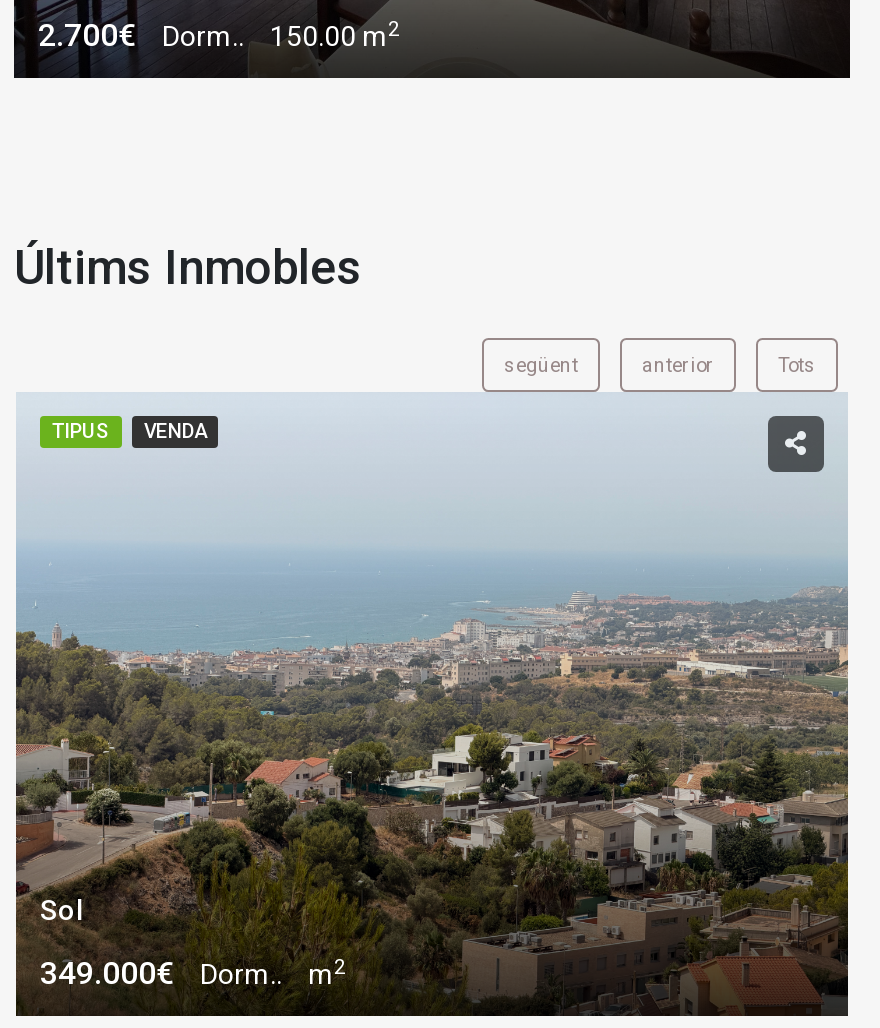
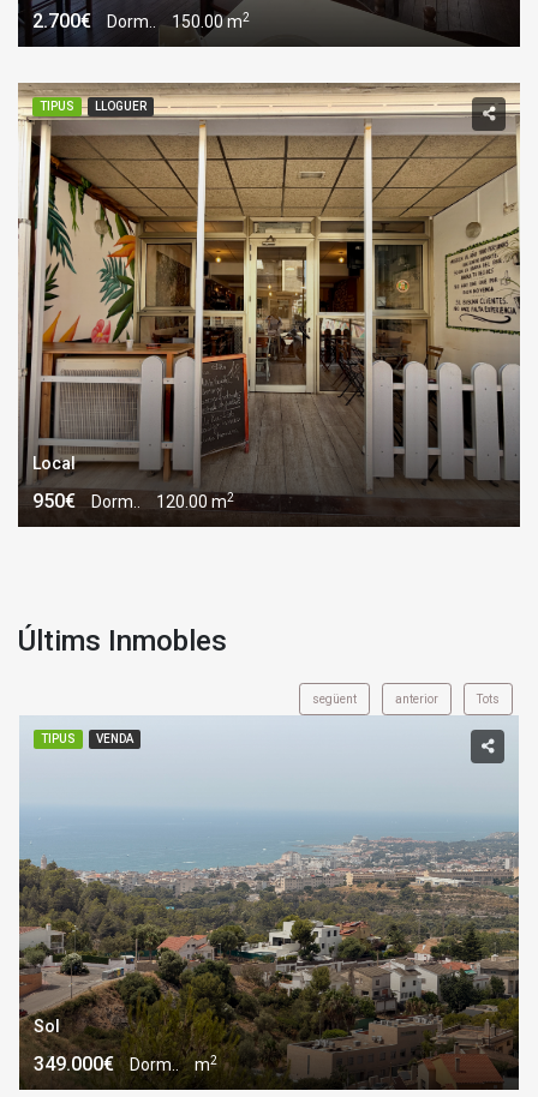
+ [image]
+ TIPUS
+ LLOGUER

+ Local
+ 950€
+ Dorm..
+ 120.00 m2
